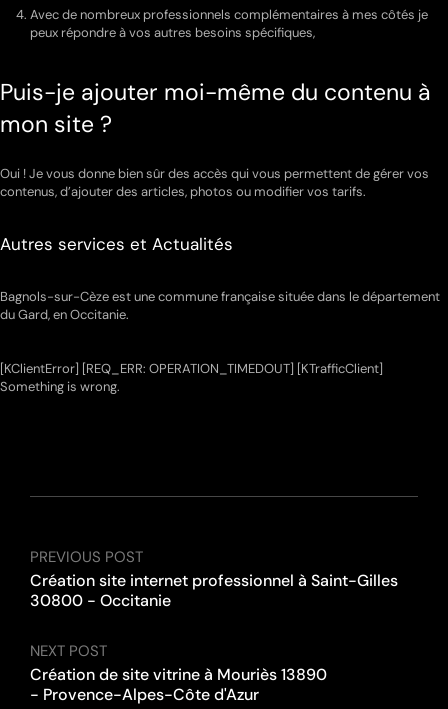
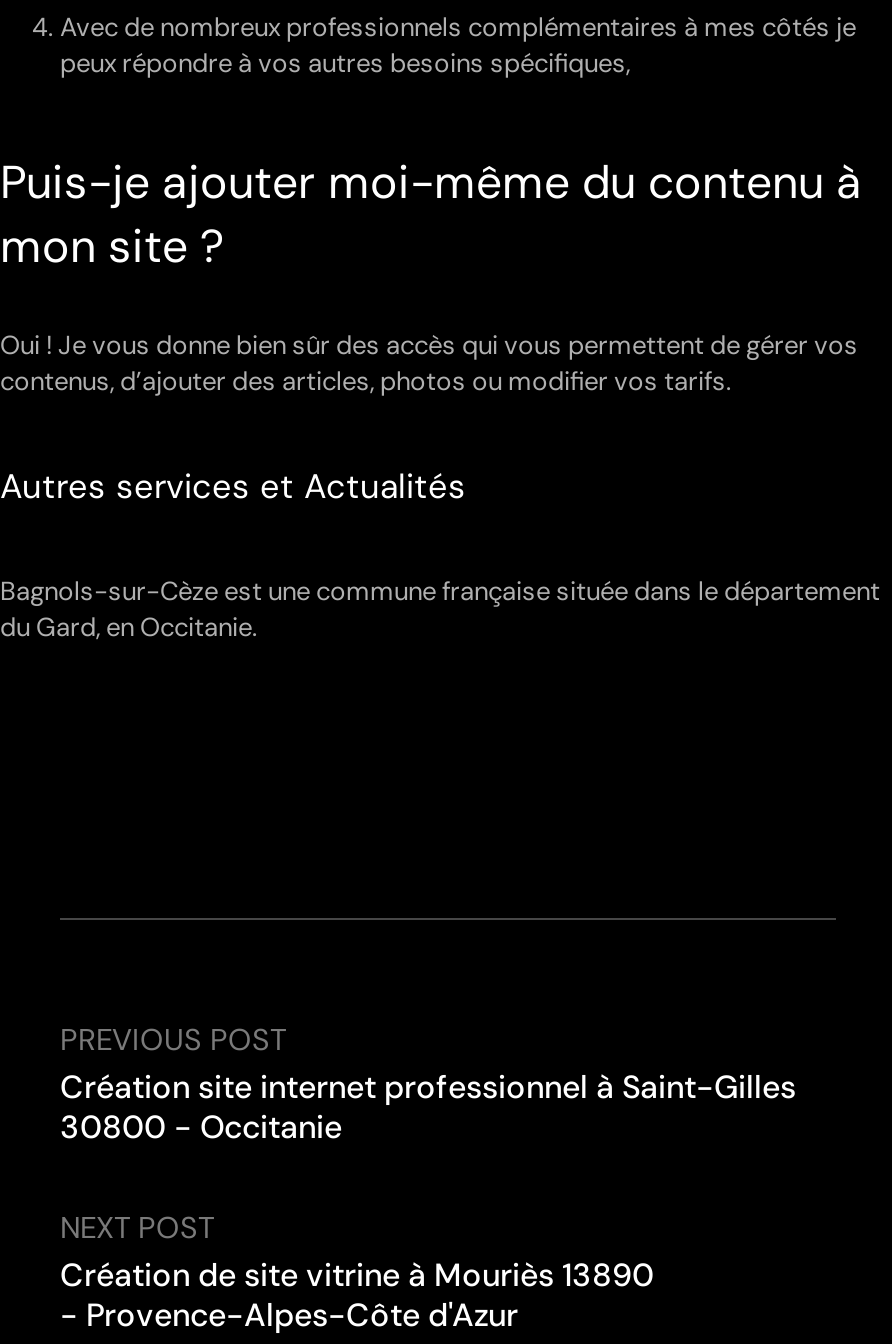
- [KClientError] [REQ_ERR: OPERATION_TIMEDOUT] [KTrafficClient]
- Something is wrong.
